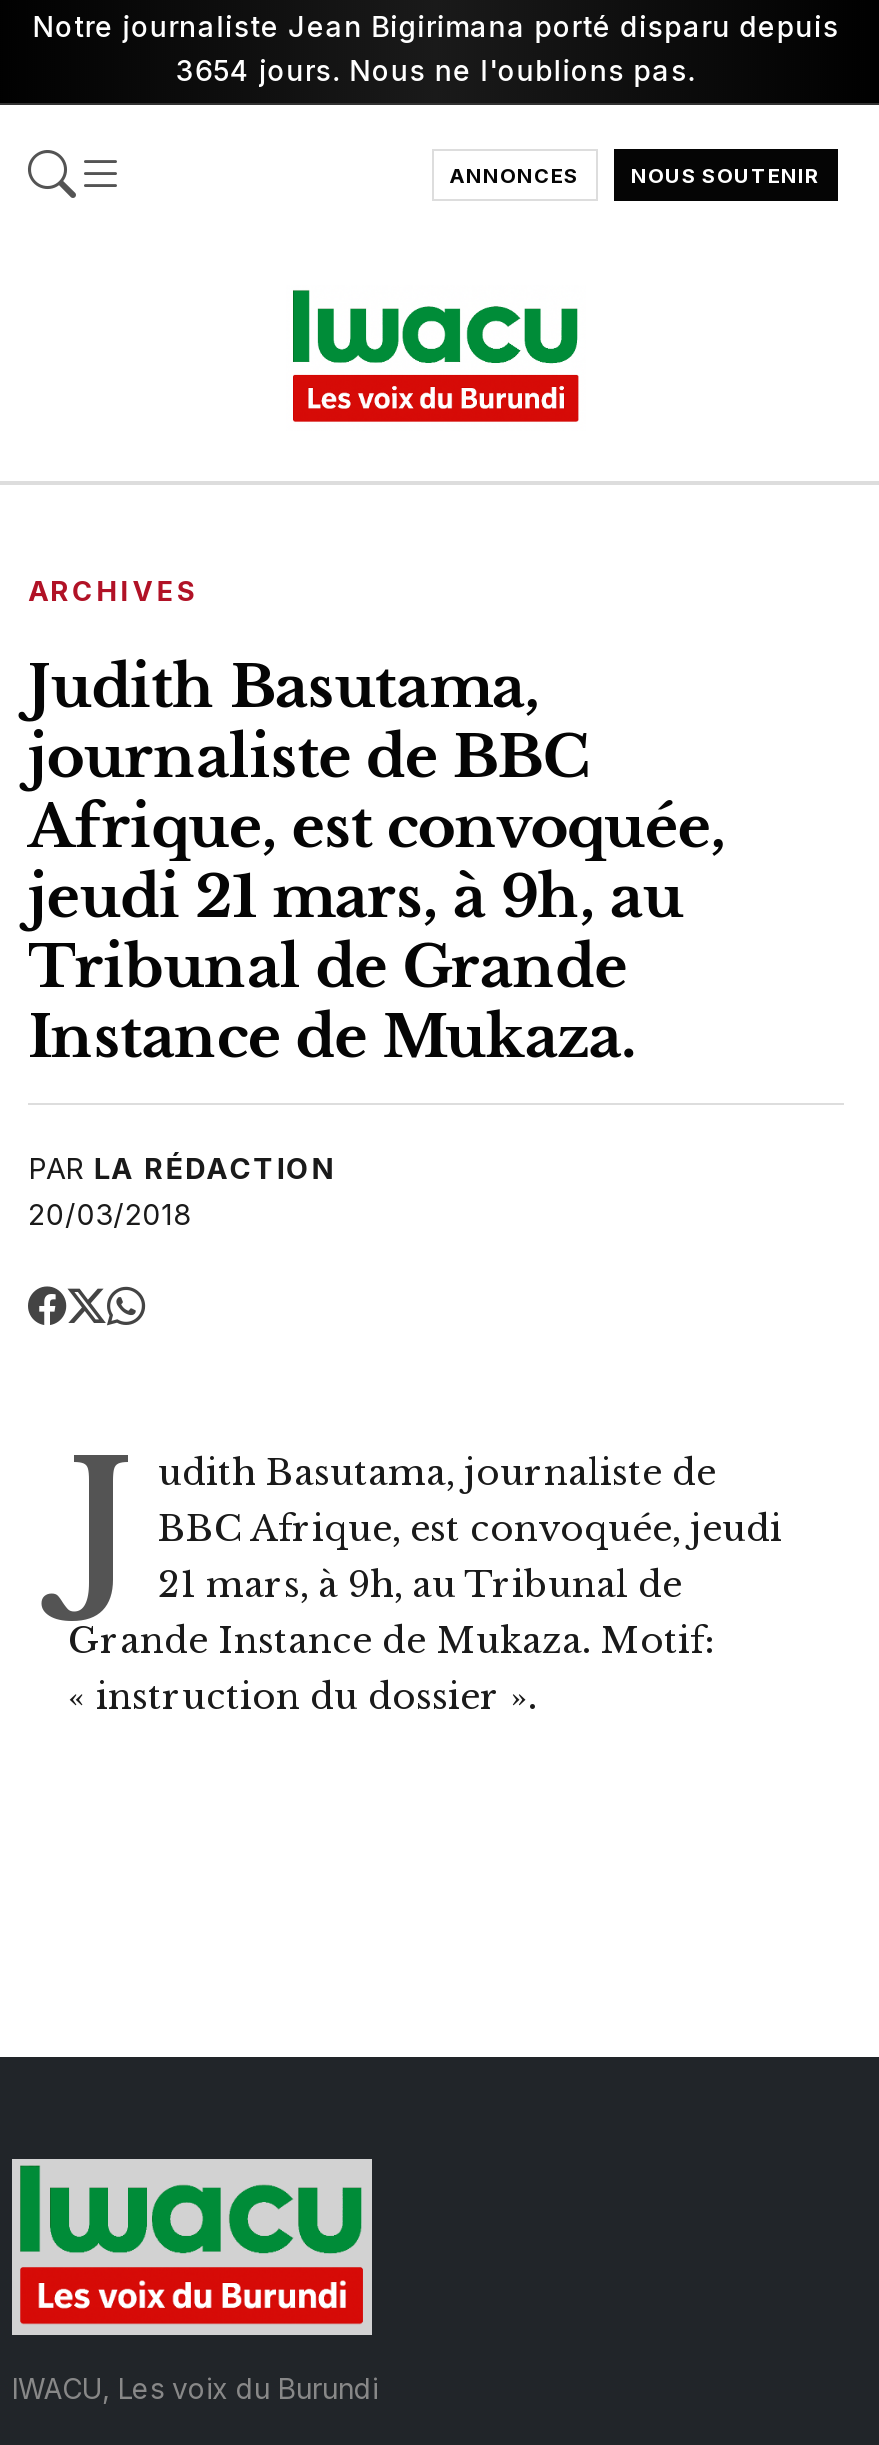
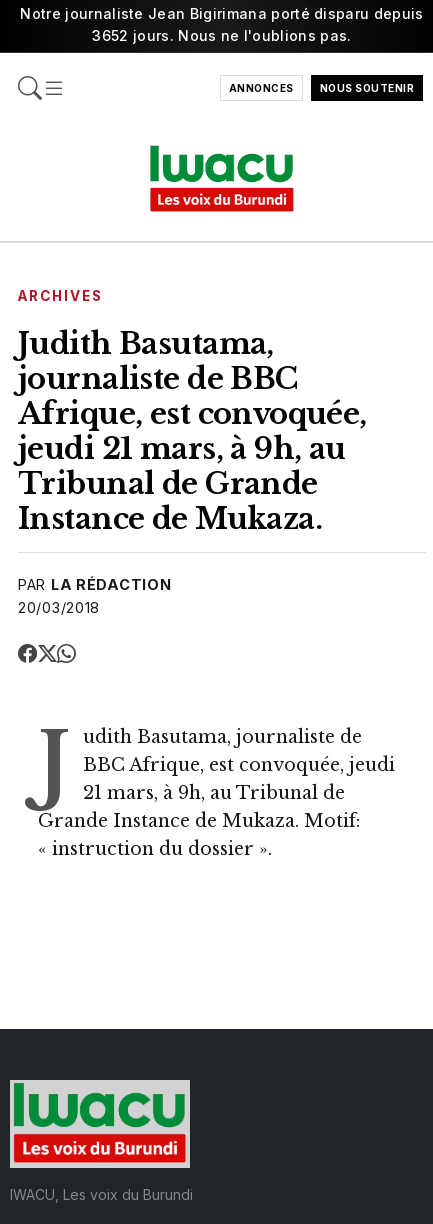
- 3654 jours. Nous ne l'oublions pas.
+ 3652 jours. Nous ne l'oublions pas.
